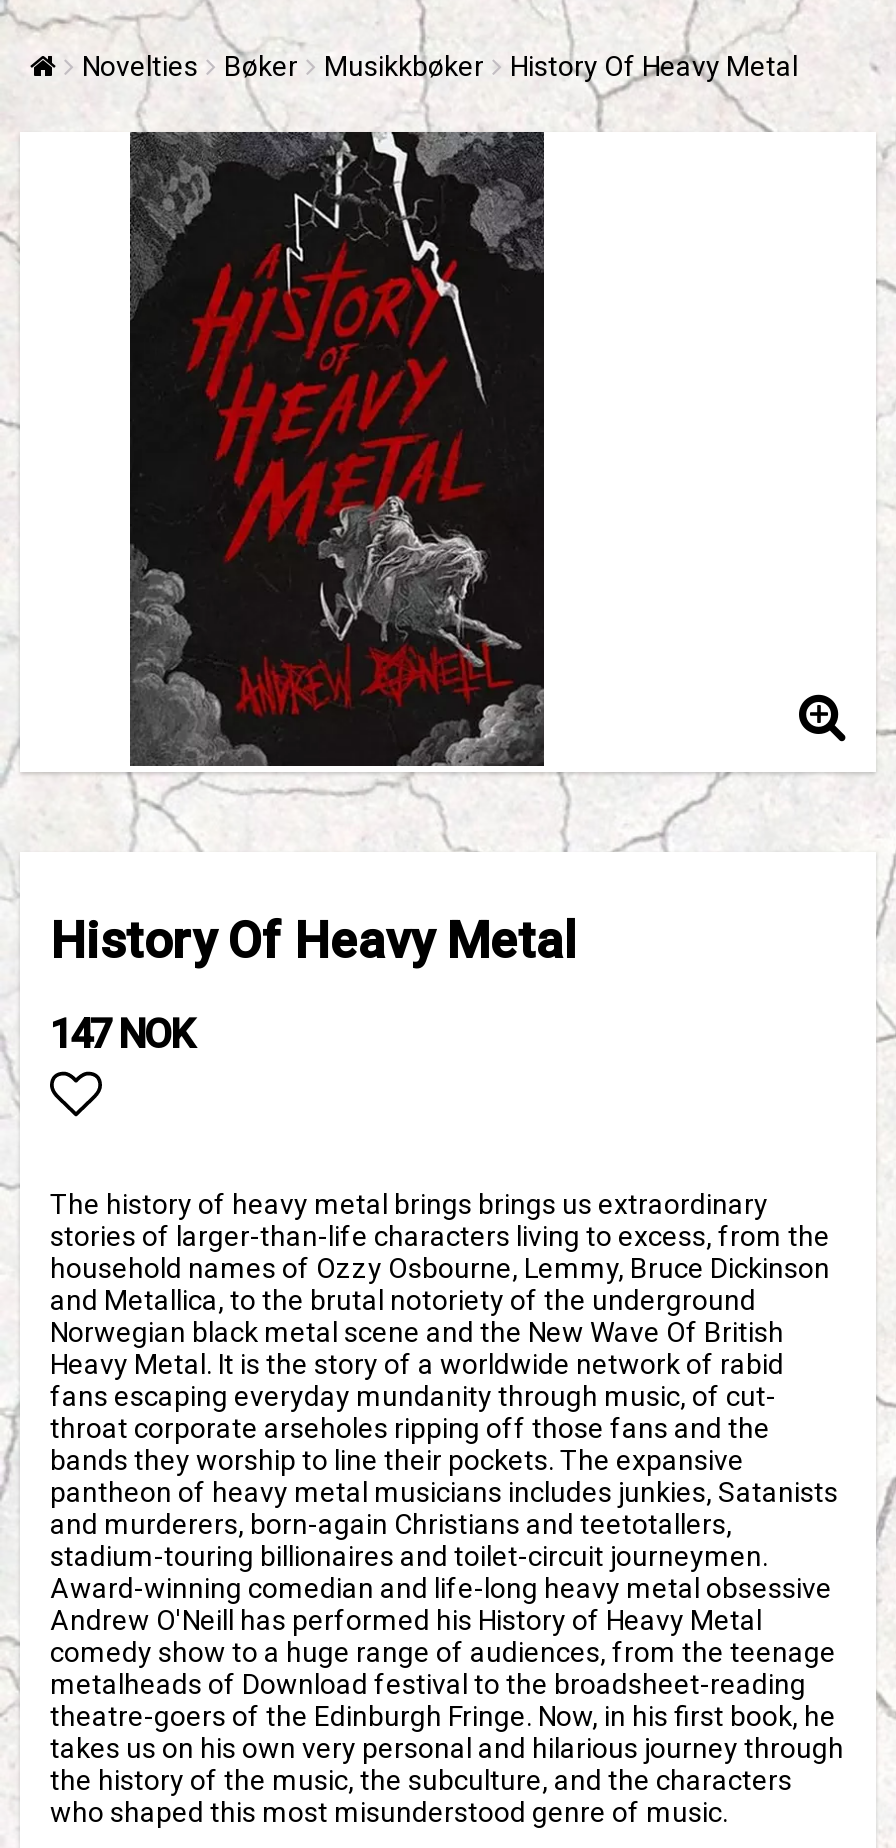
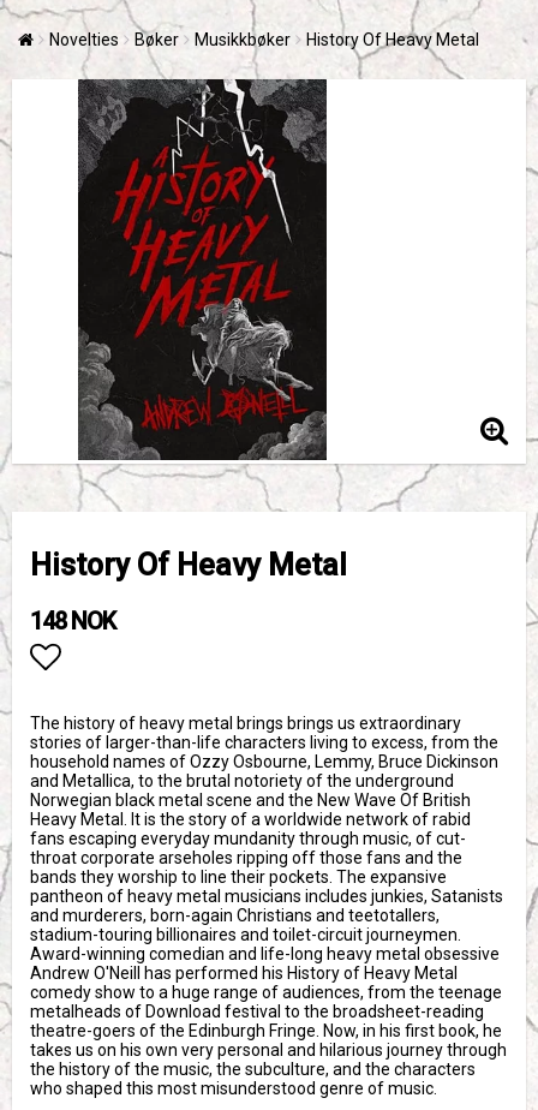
- 147 NOK
+ 148 NOK
